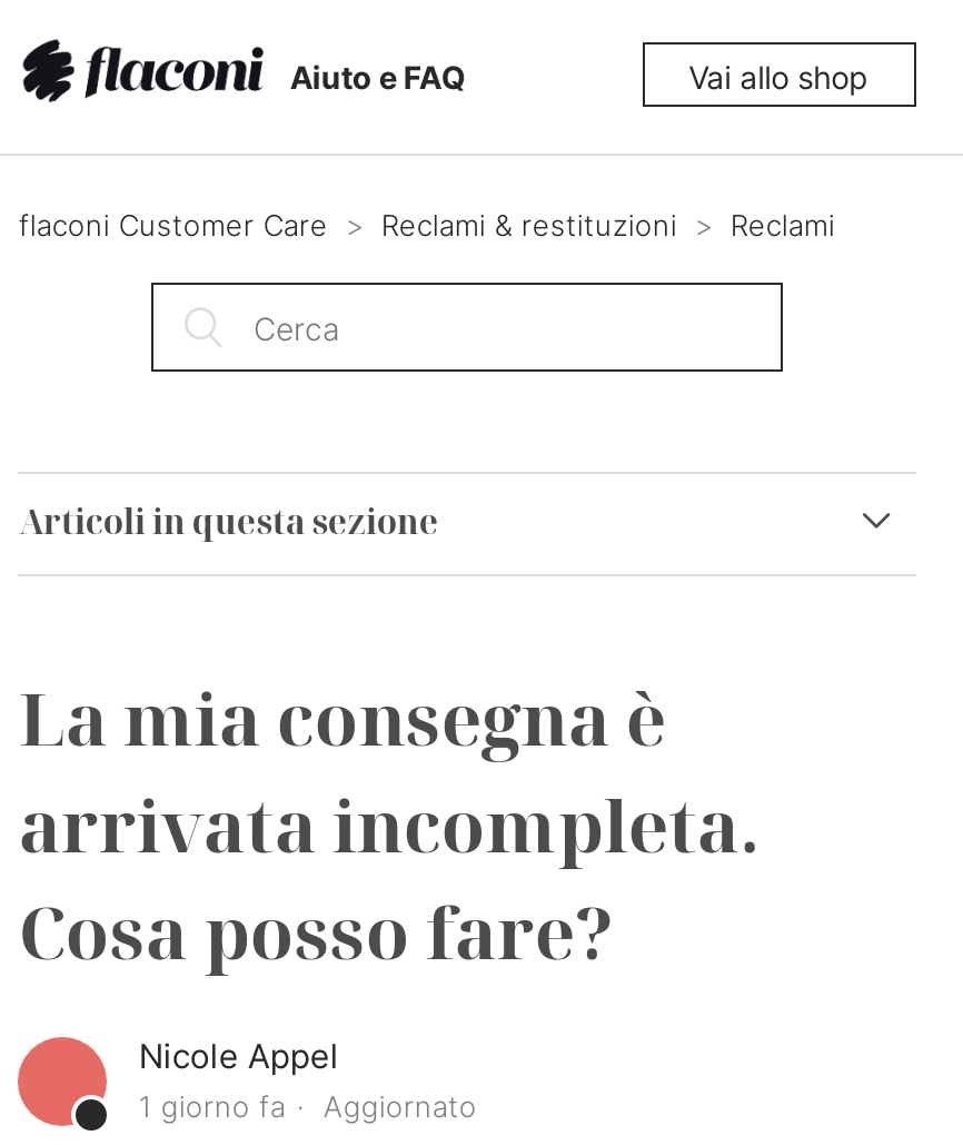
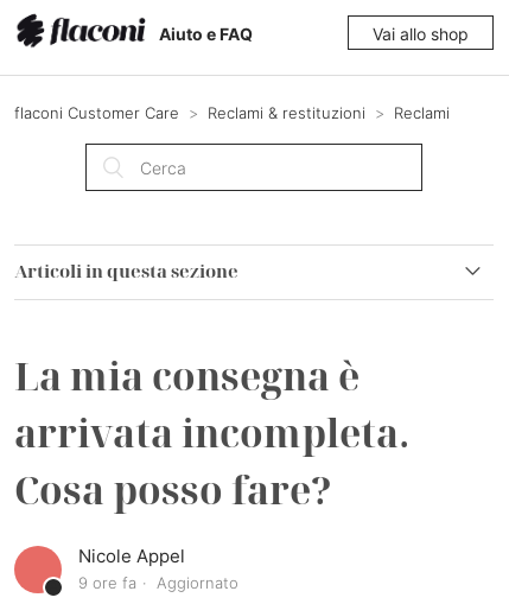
- 1 giorno fa Aggiornato
+ 9 ore fa Aggiornato
